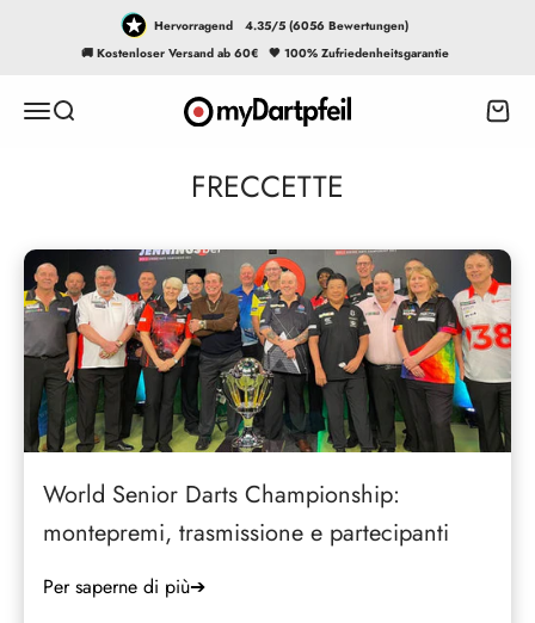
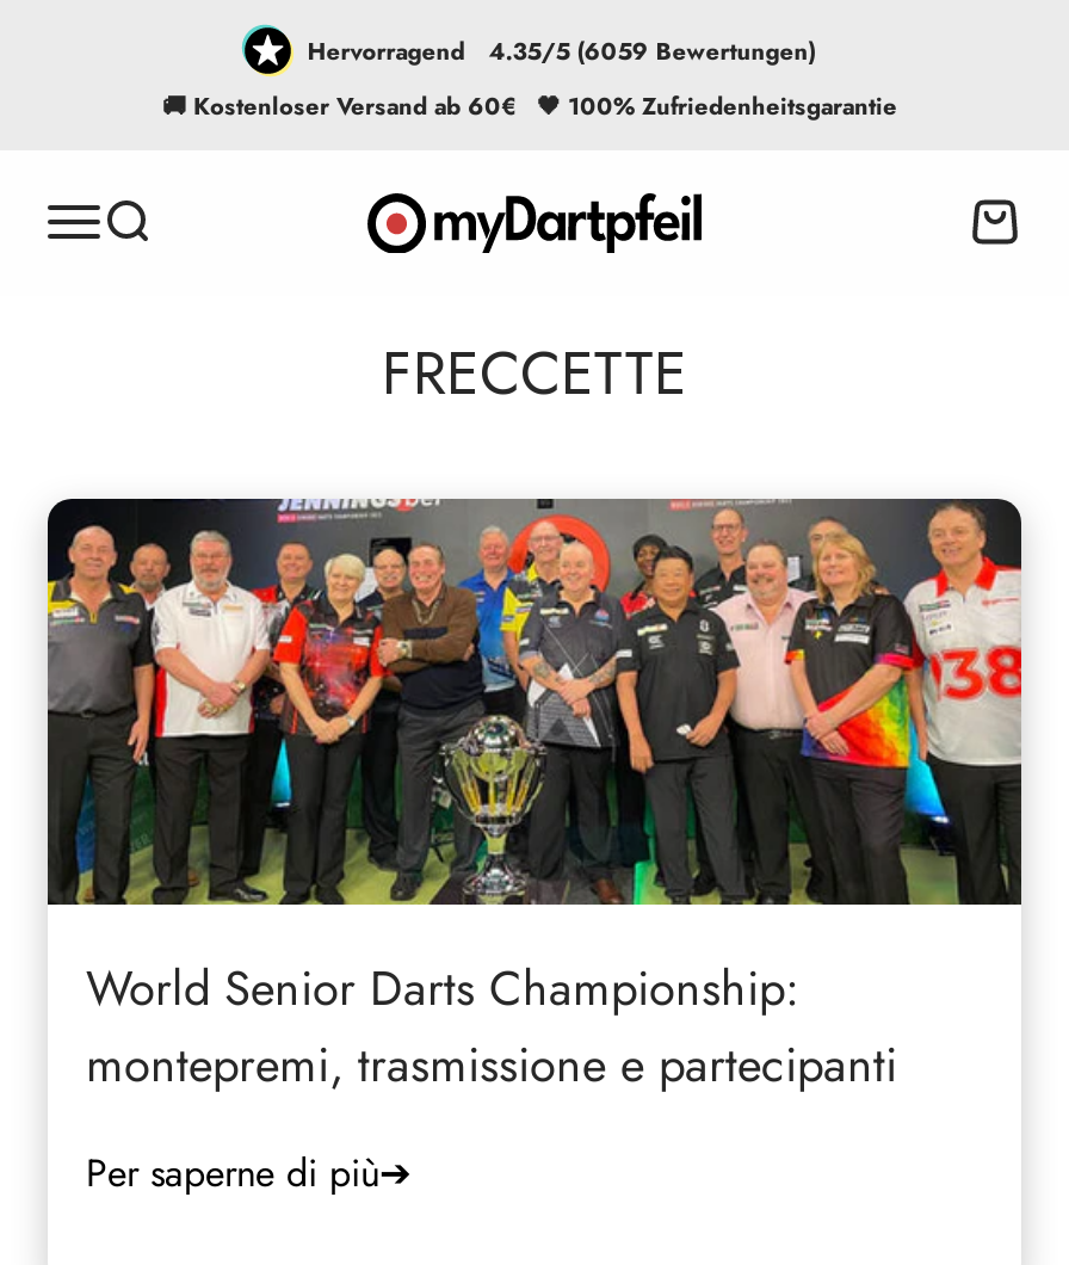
- 4.35/5 (6056 Bewertungen)
+ 4.35/5 (6059 Bewertungen)
